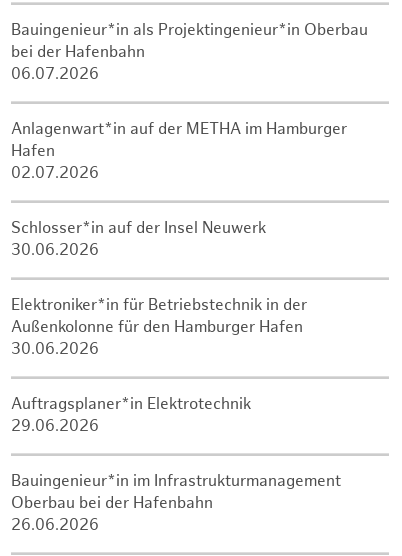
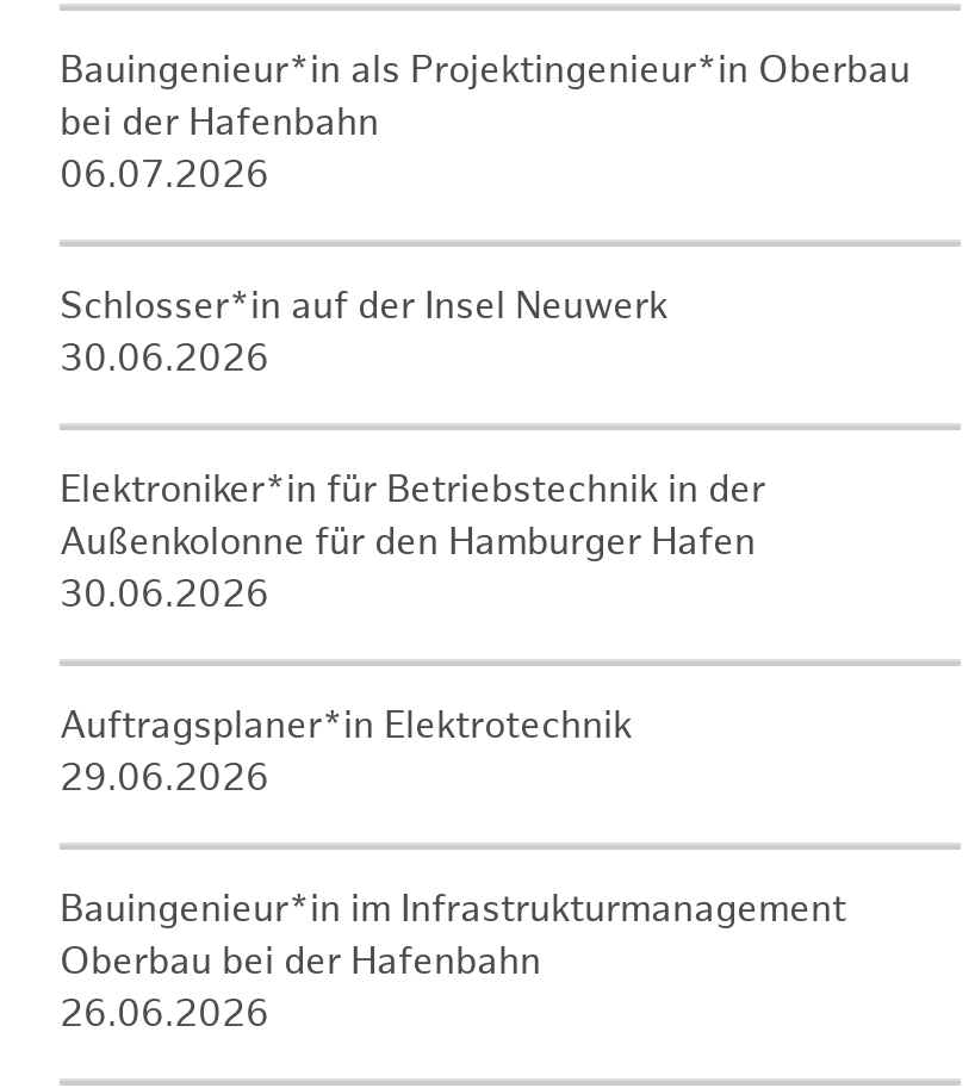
- Anlagenwart*in auf der METHA im Hamburger
- Hafen
- 02.07.2026
